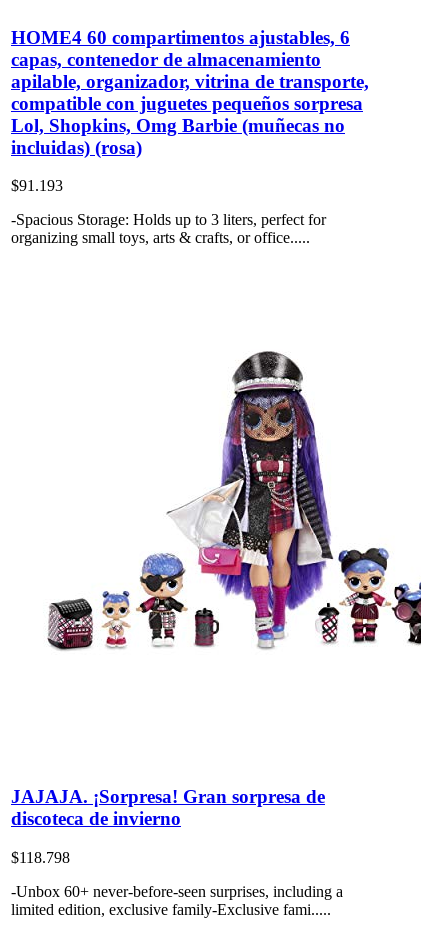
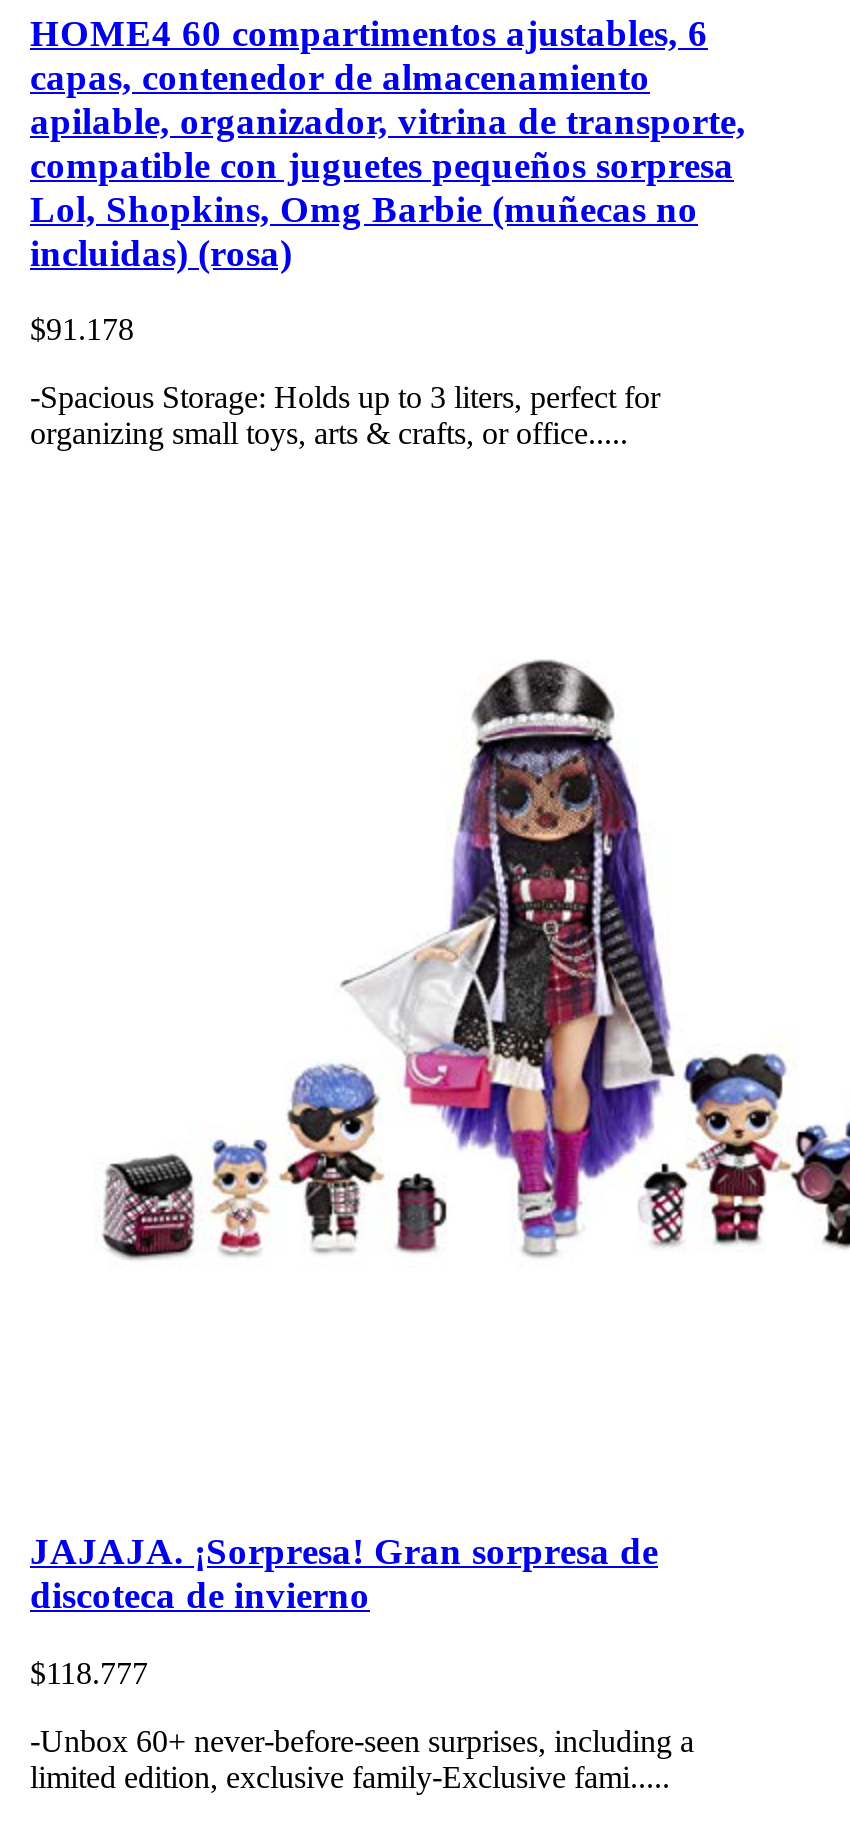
- $91.193
+ $91.178

- $118.798
+ $118.777
